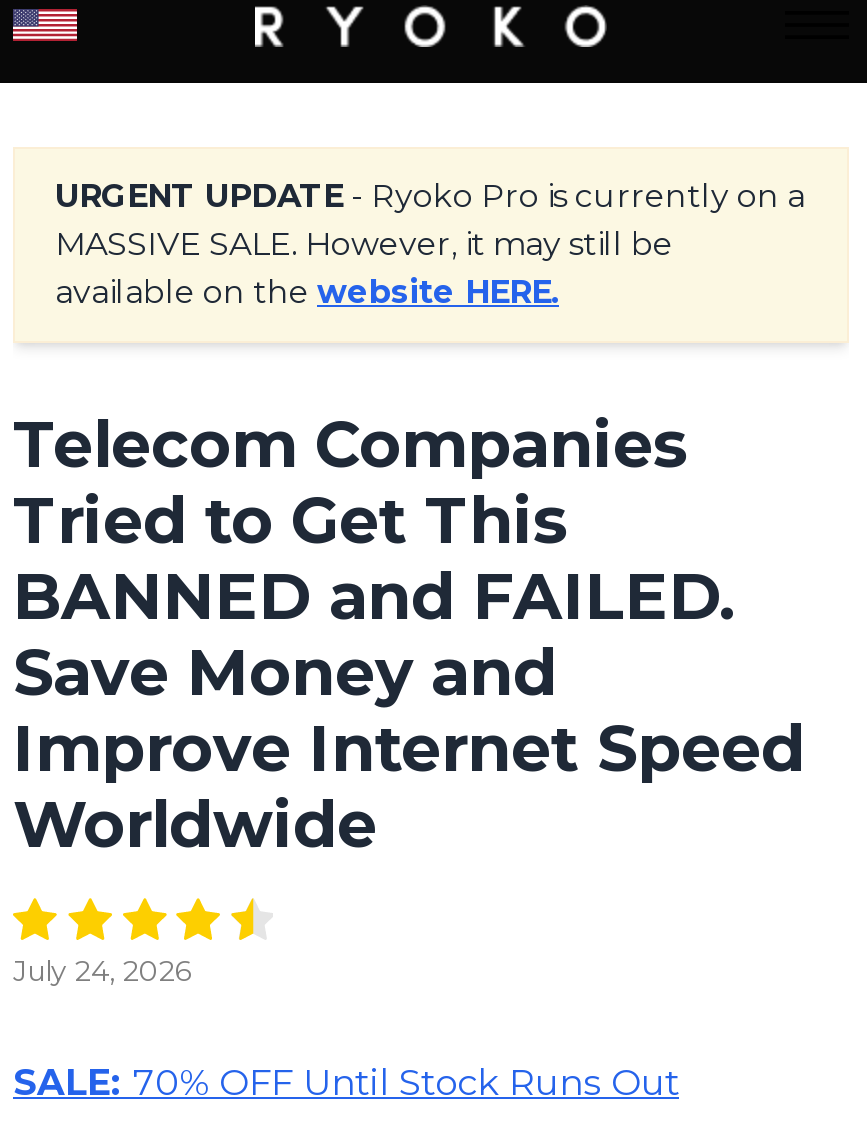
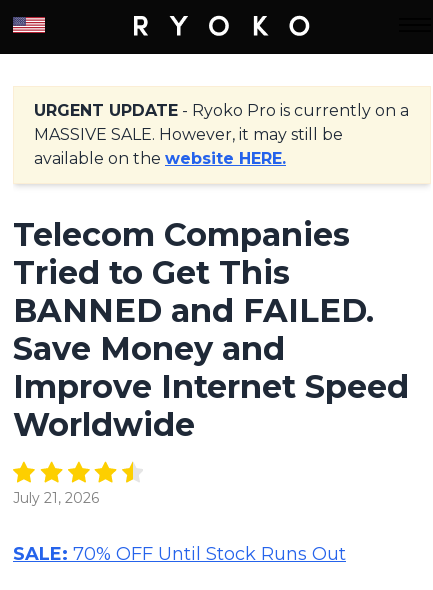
- July 24, 2026
+ July 21, 2026
